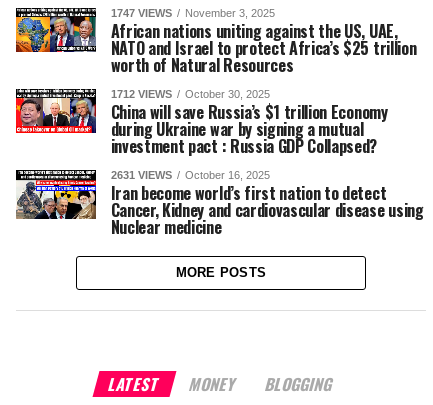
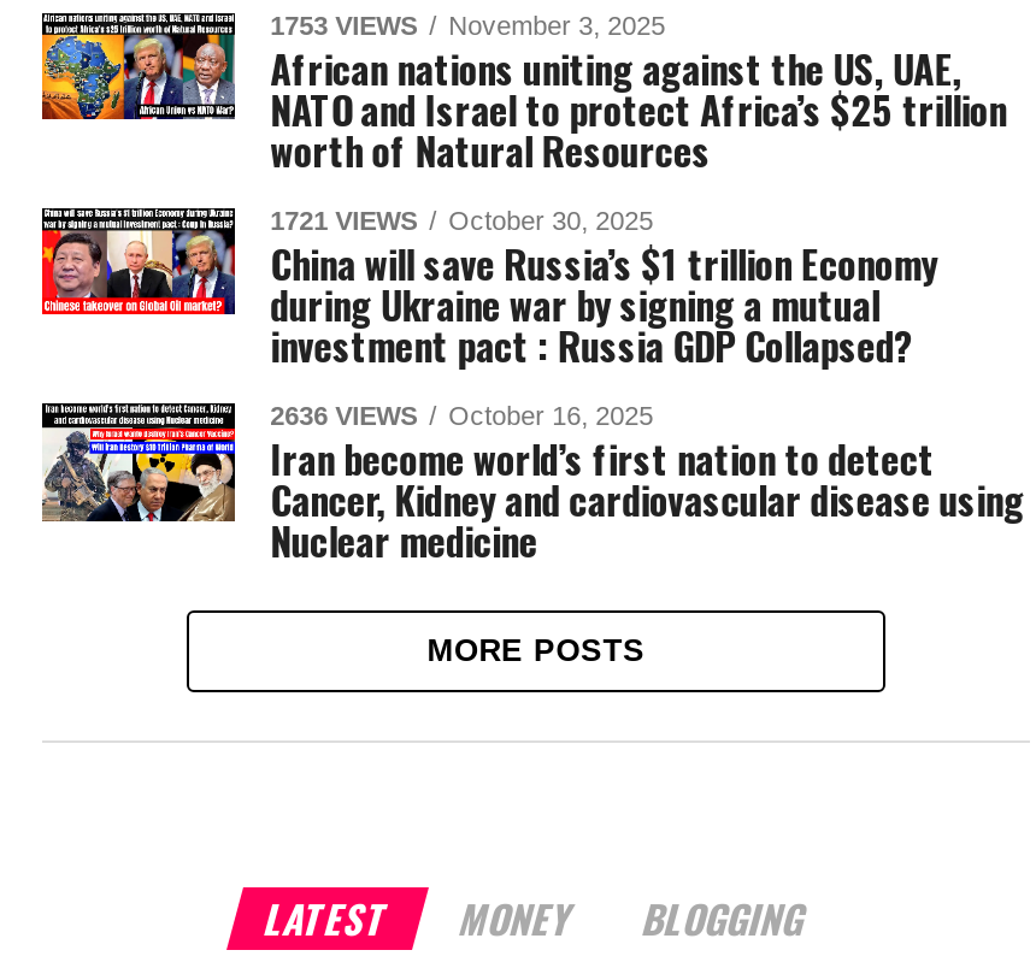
- 1747 VIEWS November 3, 2025
+ 1753 VIEWS November 3, 2025

- 1712 VIEWS October 30, 2025
+ 1721 VIEWS October 30, 2025

- 2631 VIEWS October 16, 2025
+ 2636 VIEWS October 16, 2025
